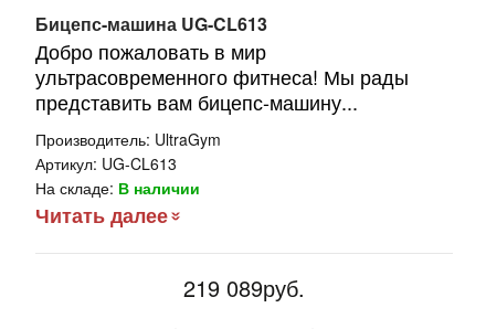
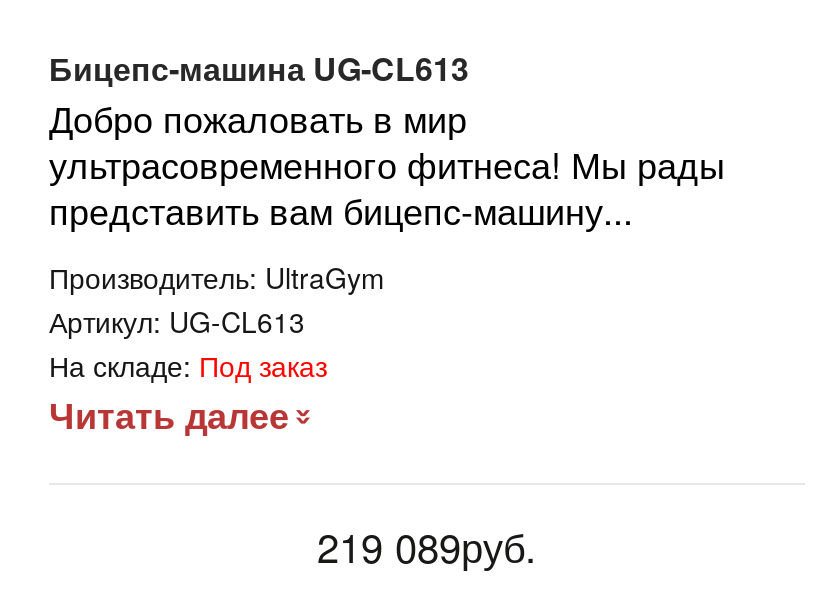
- На складе: В наличии
+ На складе: Под заказ
